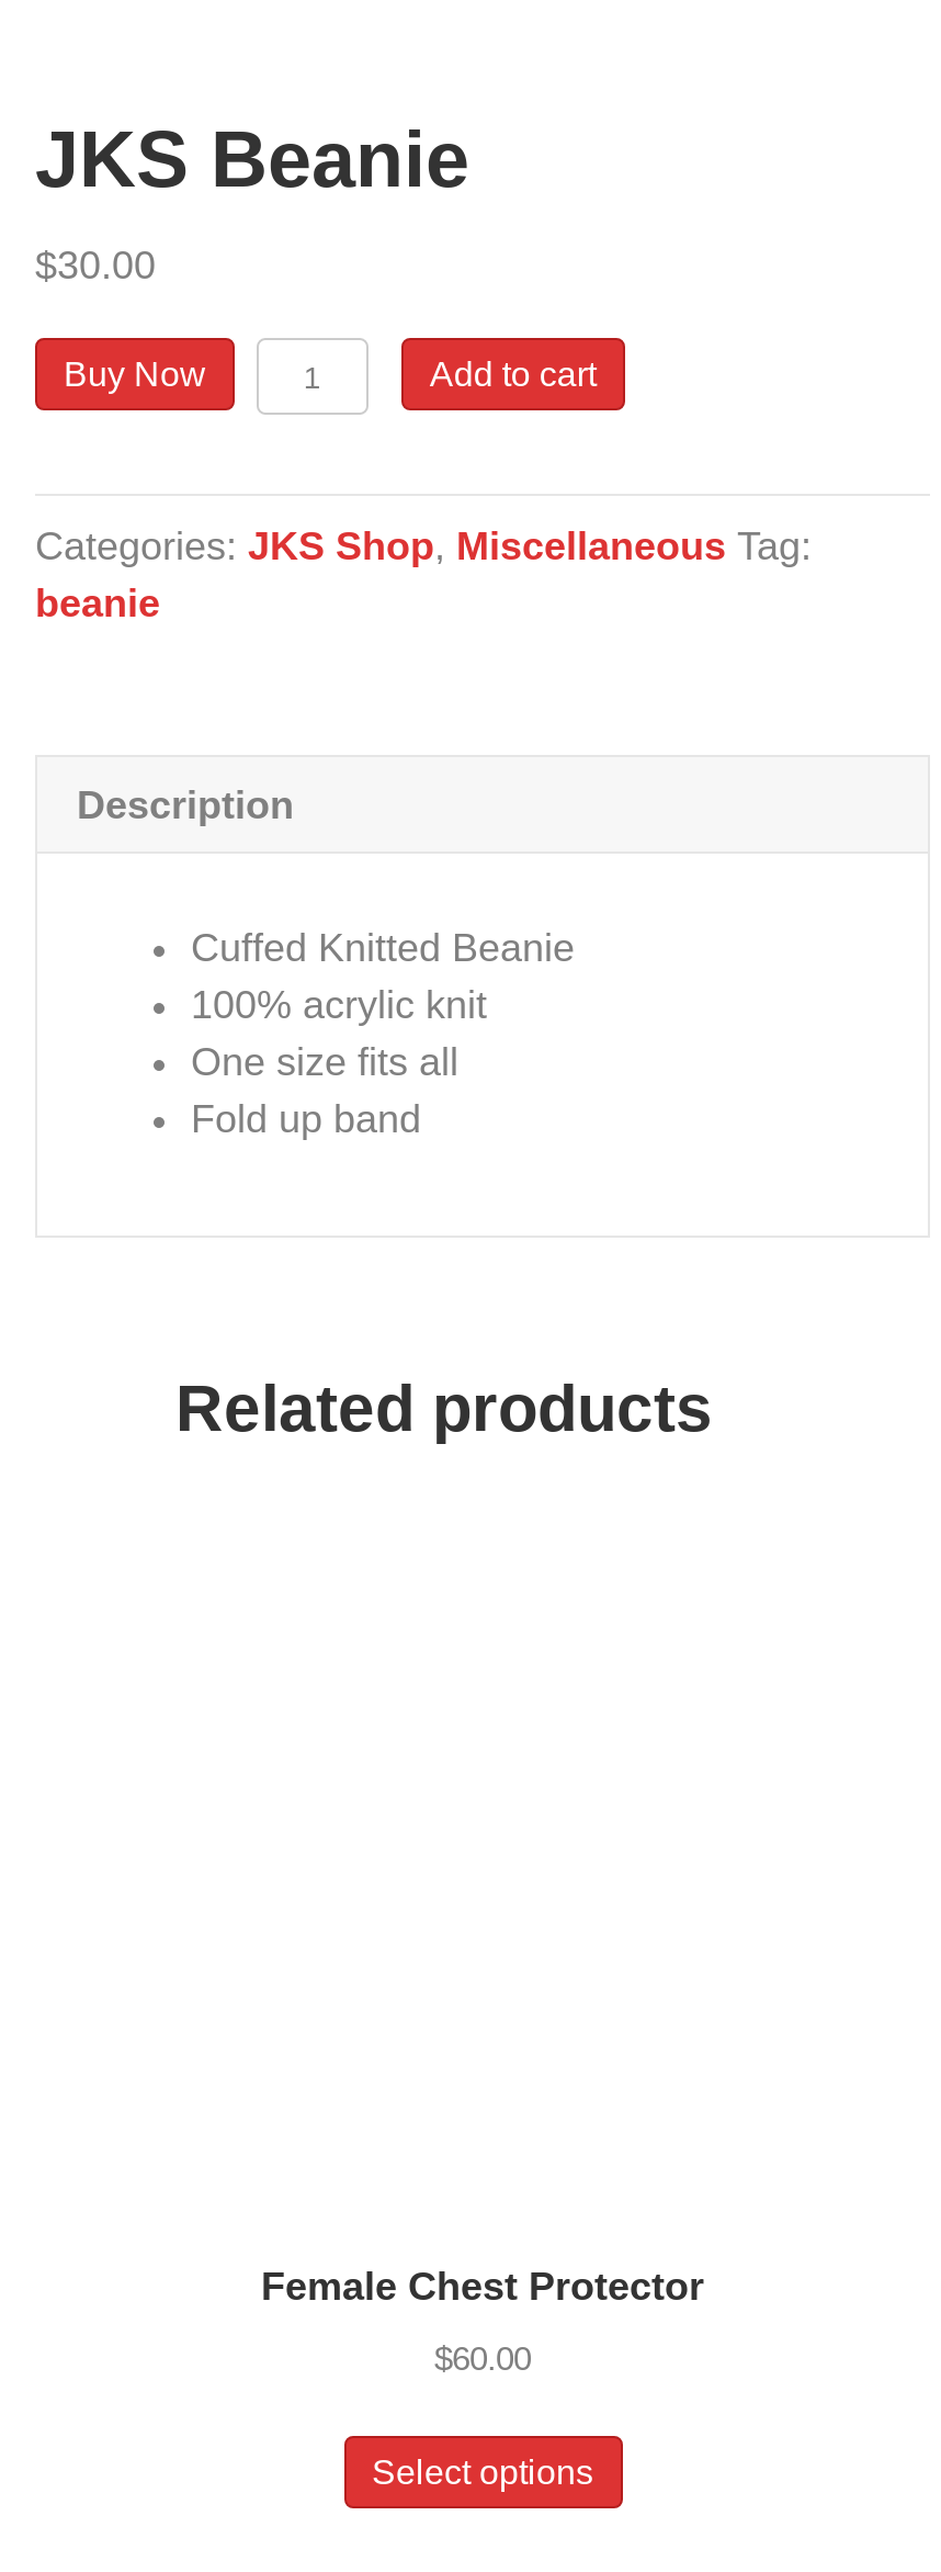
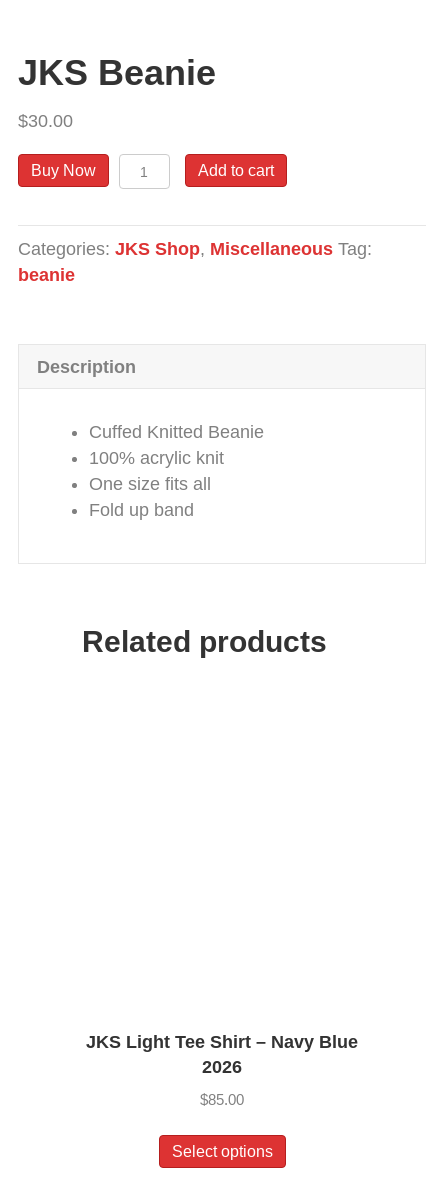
- Female Chest Protector
+ JKS Light Tee Shirt – Navy Blue
+ 2026

- $60.00
+ $85.00
